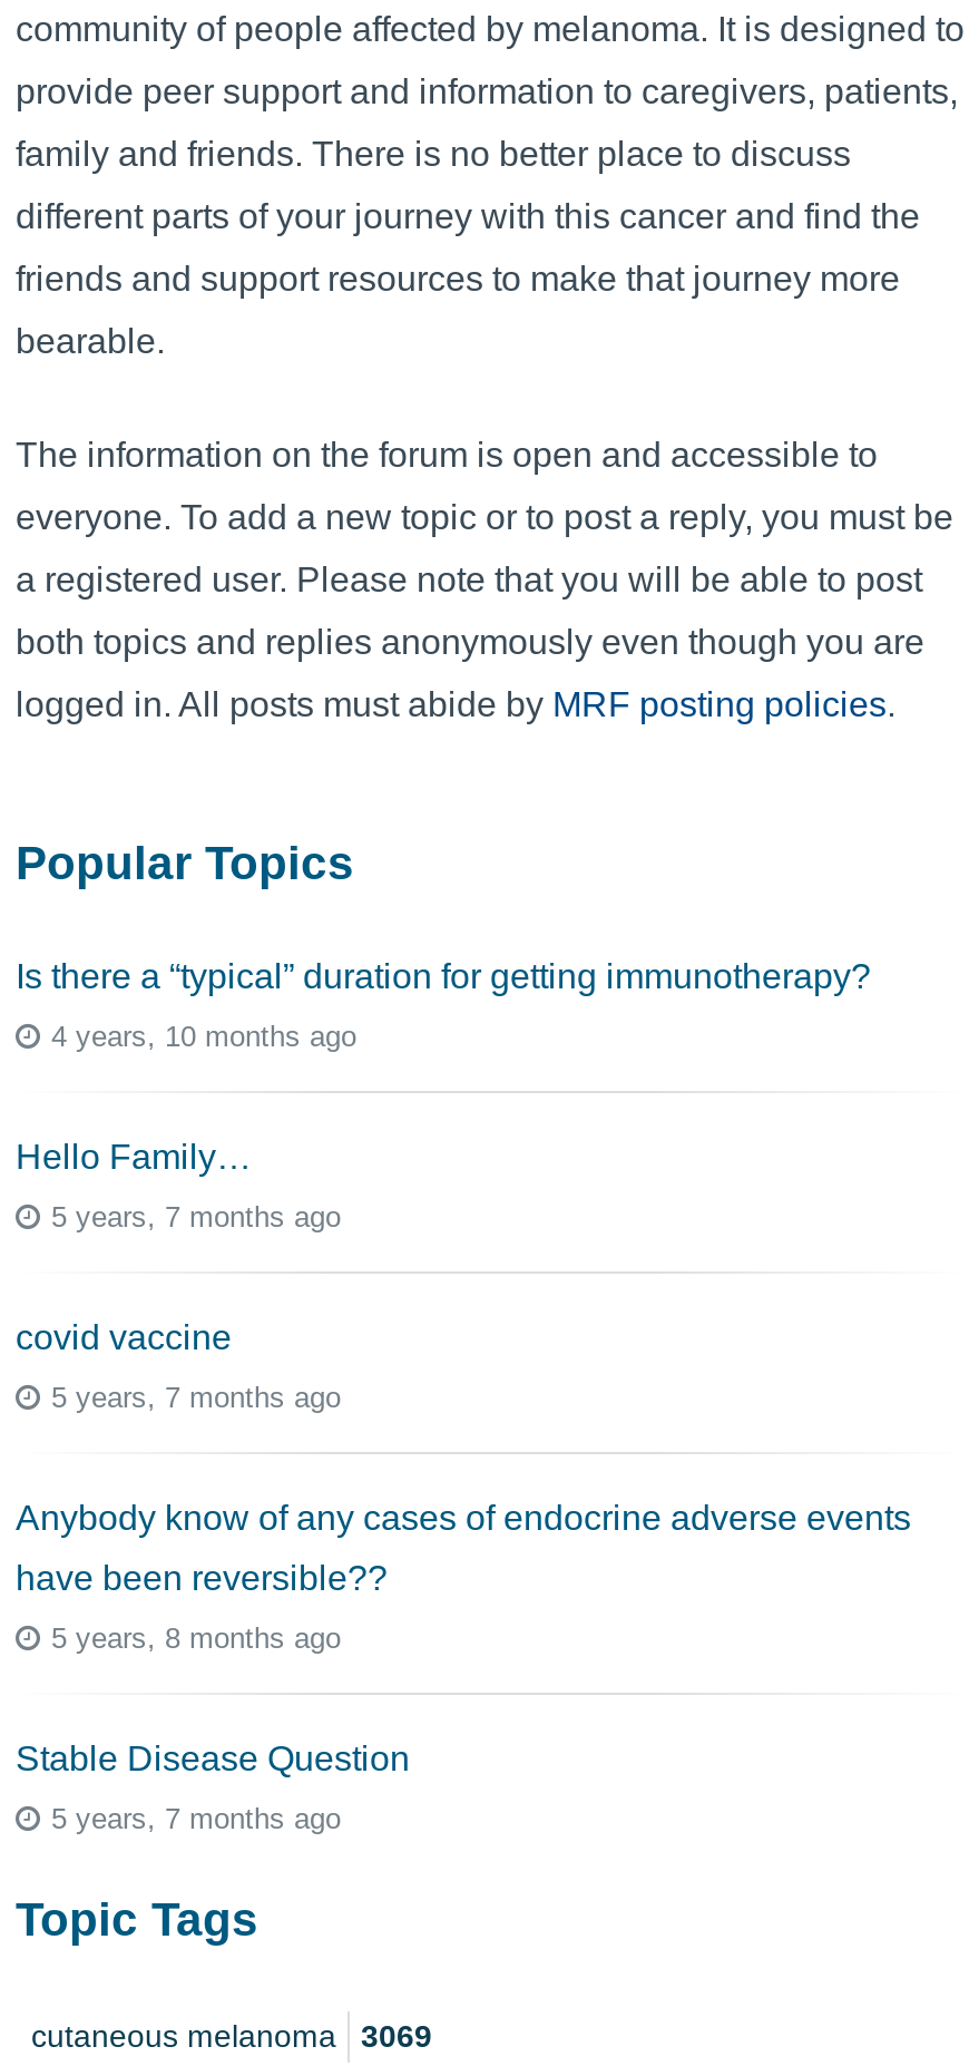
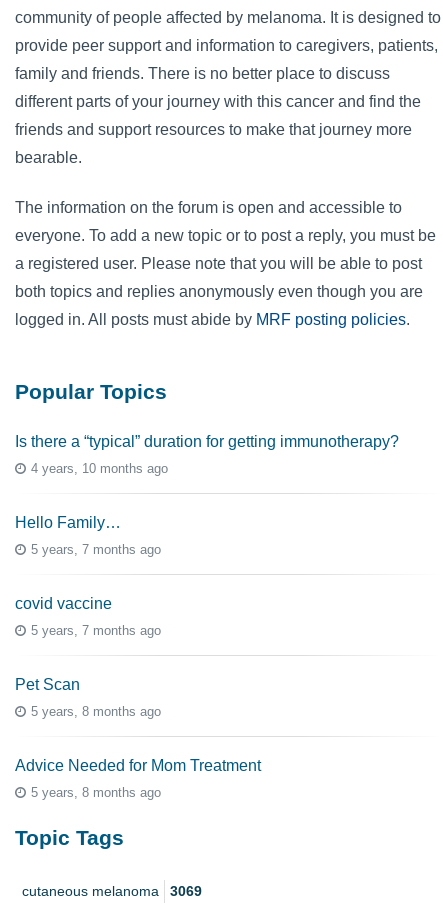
- Anybody know of any cases of endocrine adverse events
- have been reversible??
+ Pet Scan

- Stable Disease Question
+ Advice Needed for Mom Treatment

- 5 years, 7 months ago
+ 5 years, 8 months ago
